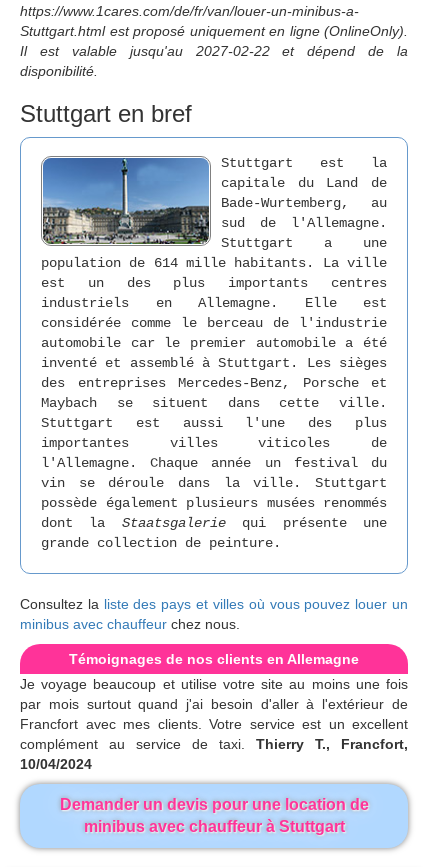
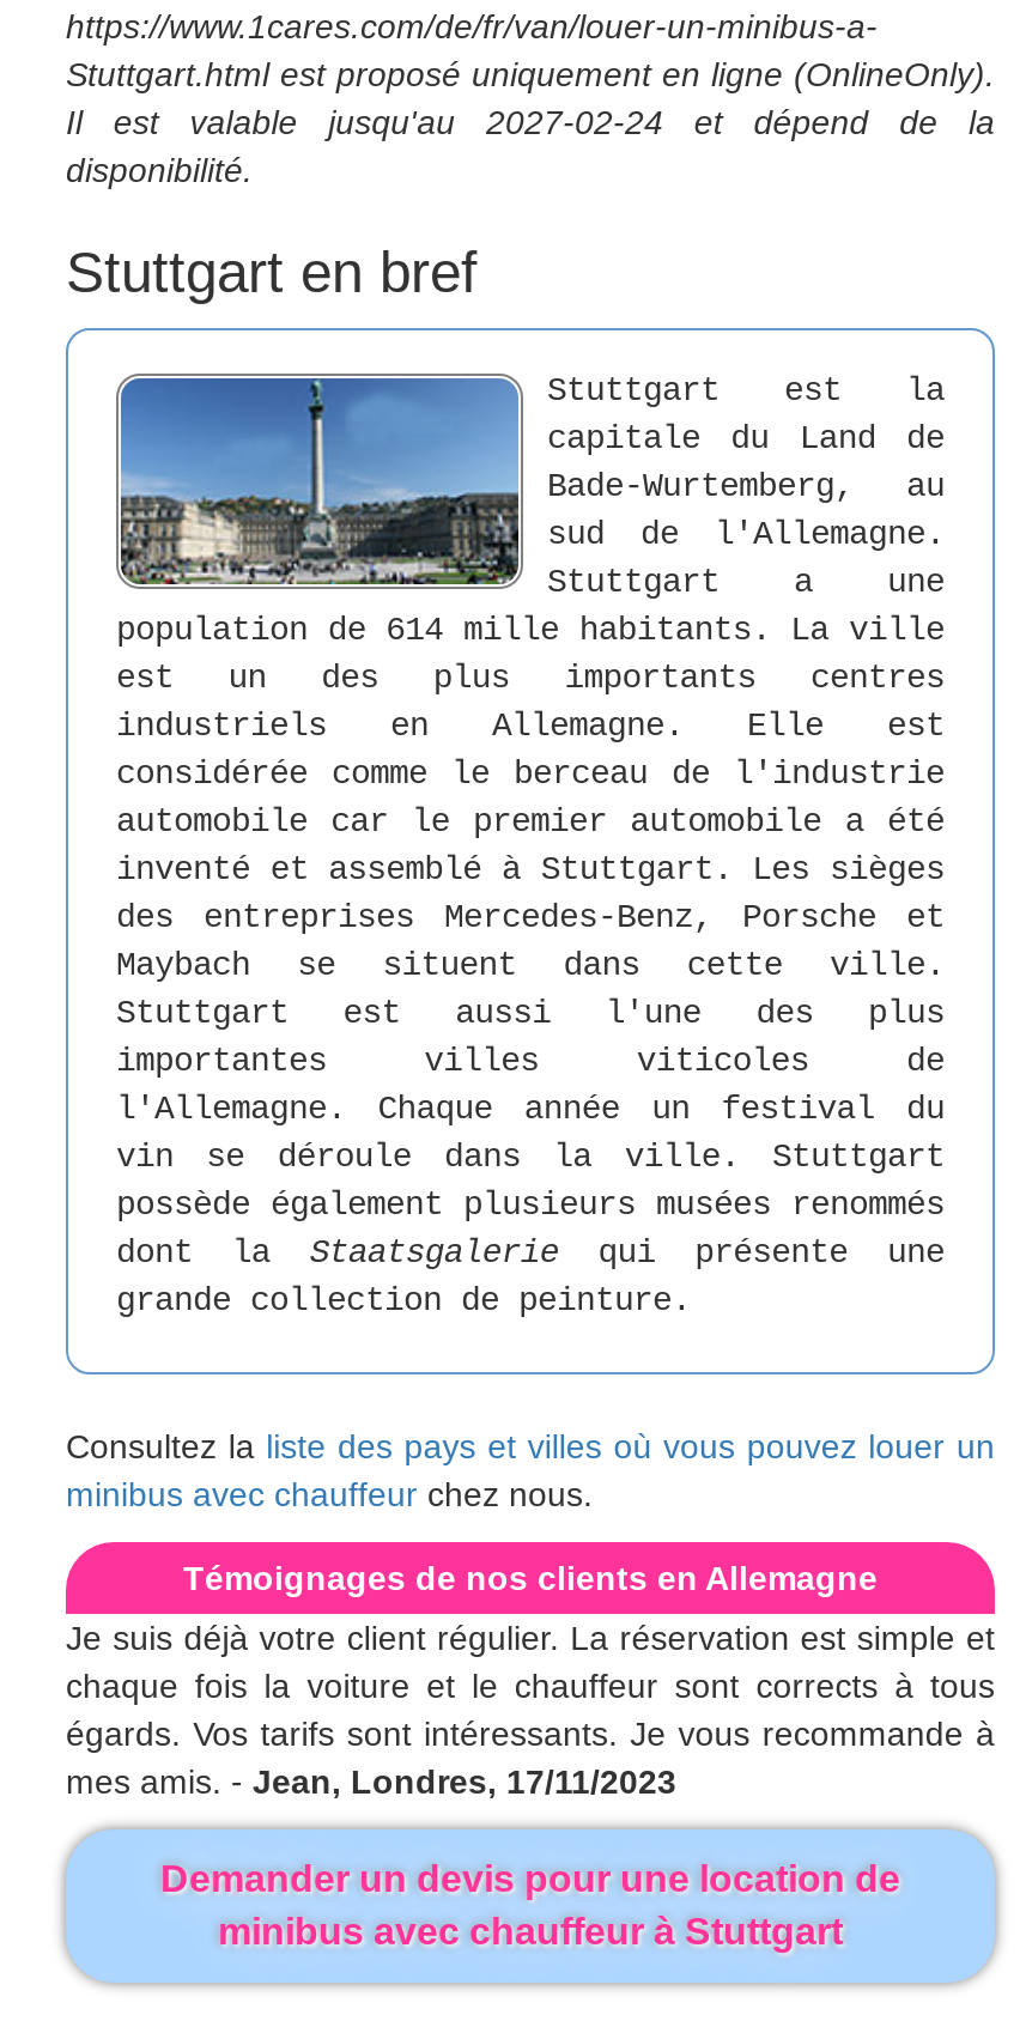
- Il est valable jusqu'au 2027-02-22 et dépend de la
+ Il est valable jusqu'au 2027-02-24 et dépend de la

- Je voyage beaucoup et utilise votre site au moins une fois
- par mois surtout quand j'ai besoin d'aller à l'extérieur de
- Francfort avec mes clients. Votre service est un excellent
- complément au service de taxi. Thierry T., Francfort,
- 10/04/2024
+ Je suis déjà votre client régulier. La réservation est simple et
+ chaque fois la voiture et le chauffeur sont corrects à tous
+ égards. Vos tarifs sont intéressants. Je vous recommande à
+ mes amis. - Jean, Londres, 17/11/2023
